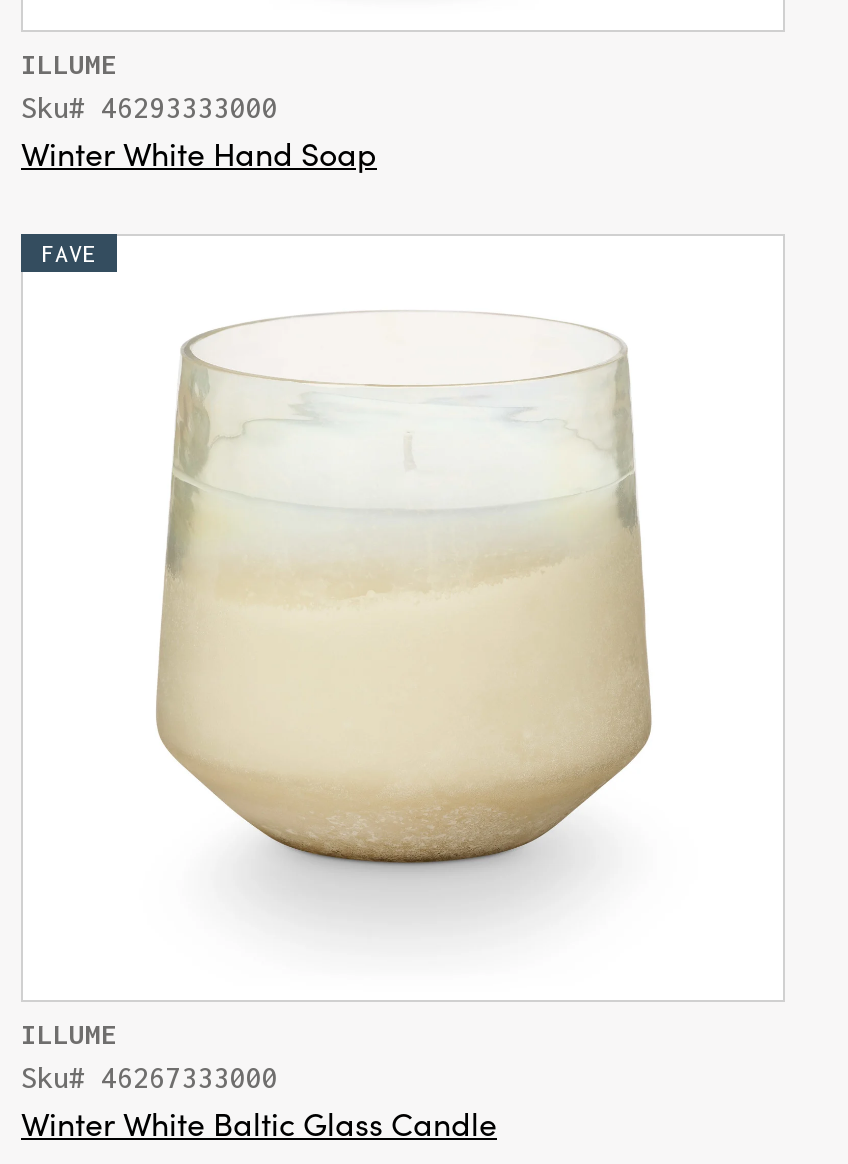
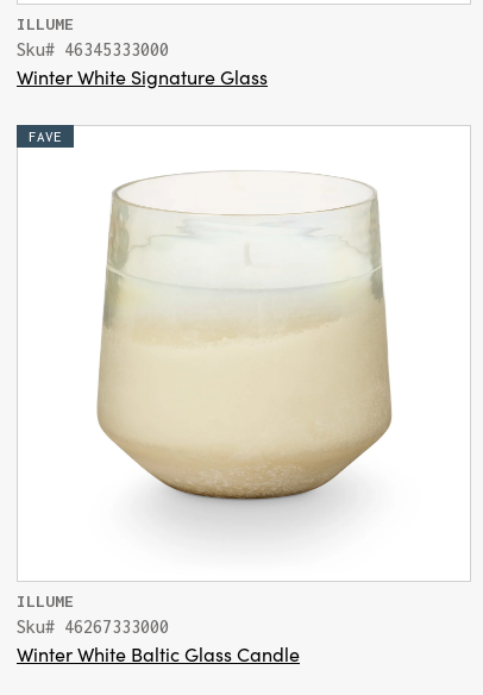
- Sku# 46293333000
+ Sku# 46345333000

- Winter White Hand Soap
+ Winter White Signature Glass
